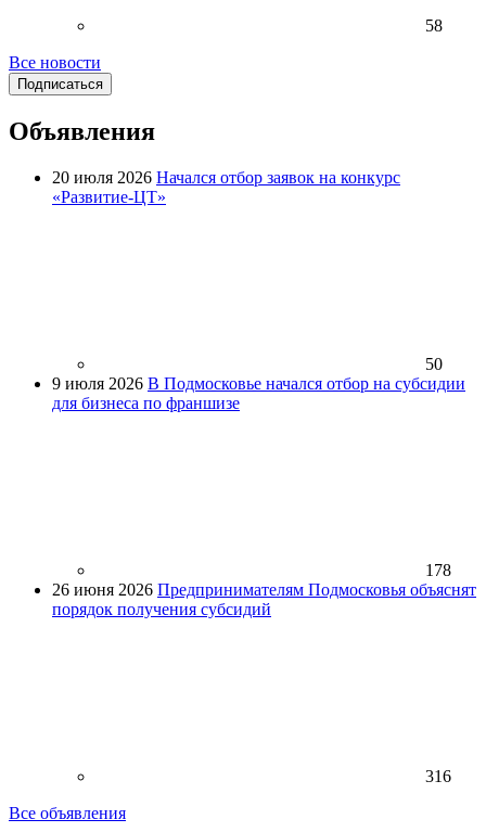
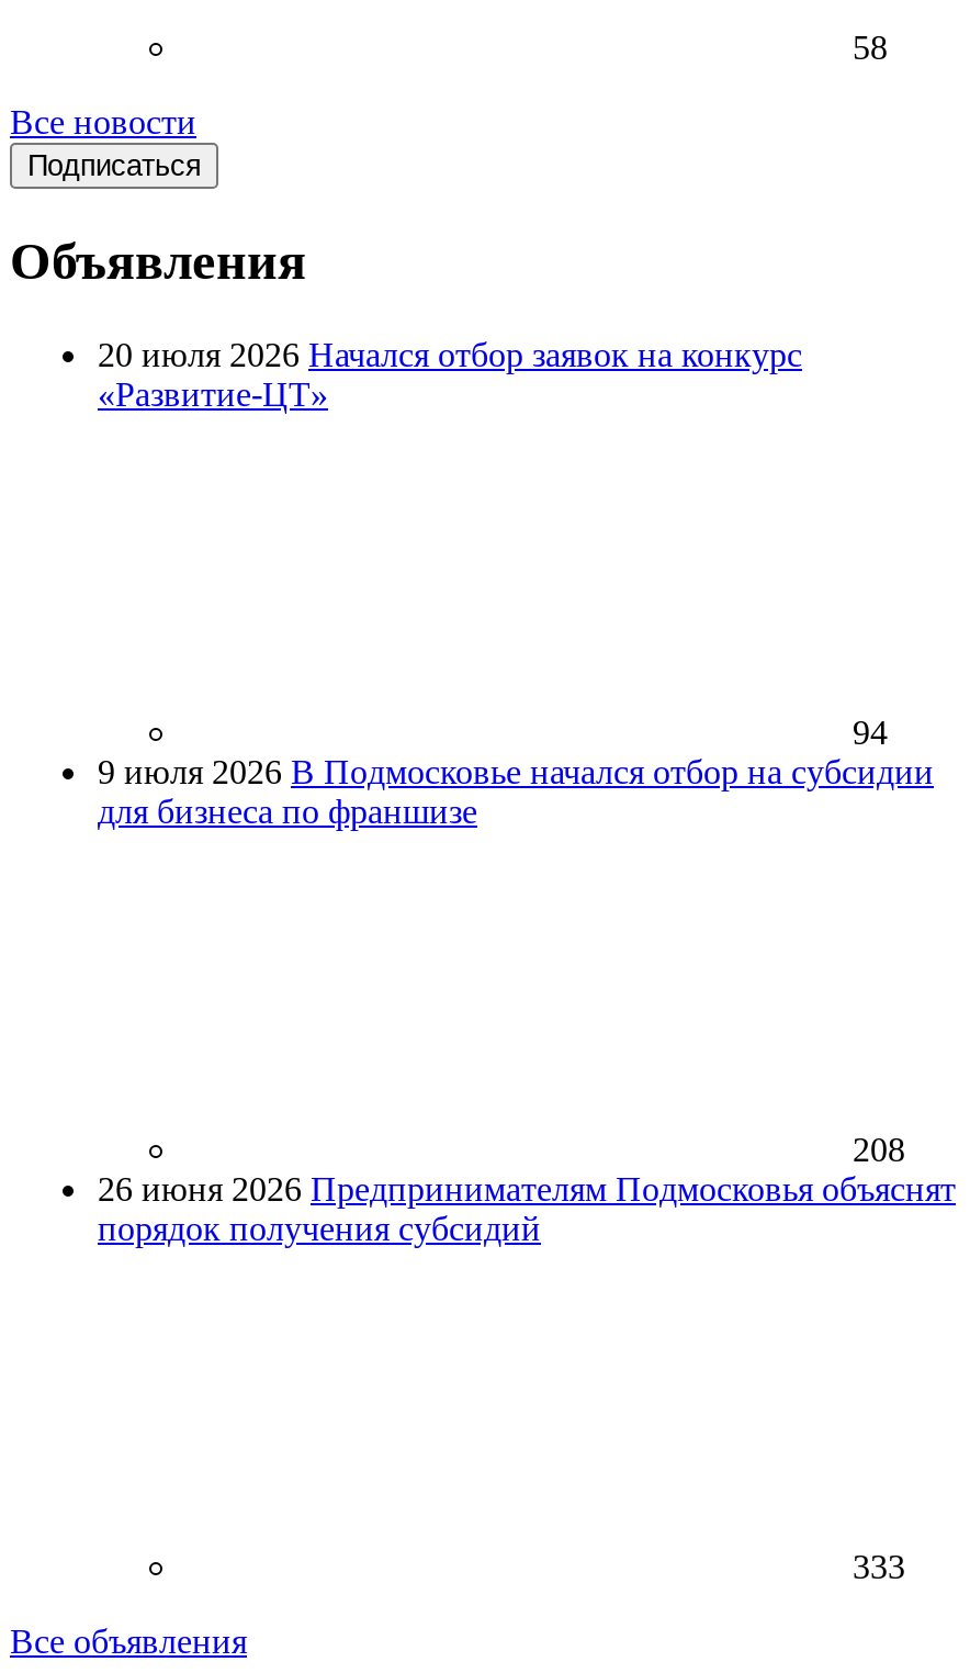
- 50
+ 94

- 178
+ 208

- 316
+ 333
